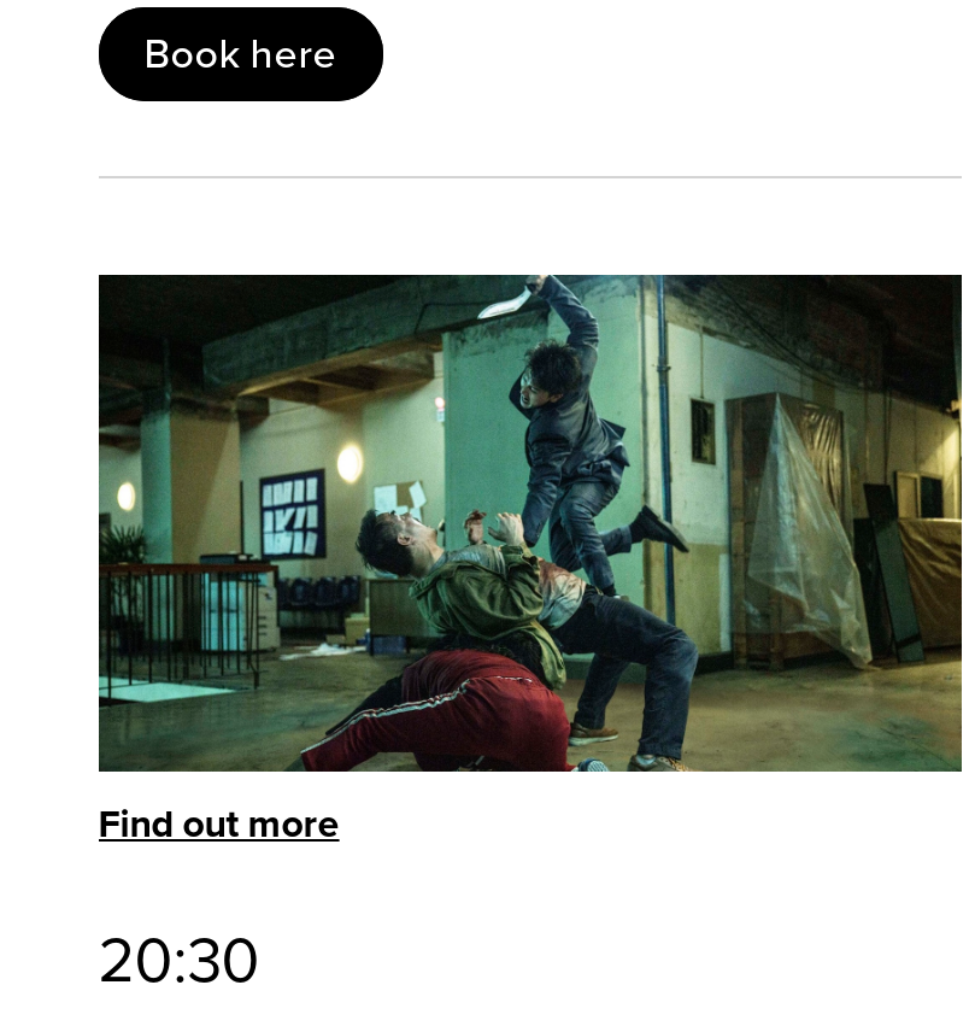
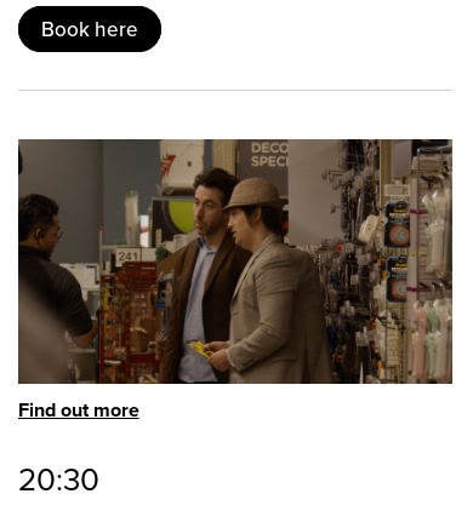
- [image]
+ [image]
